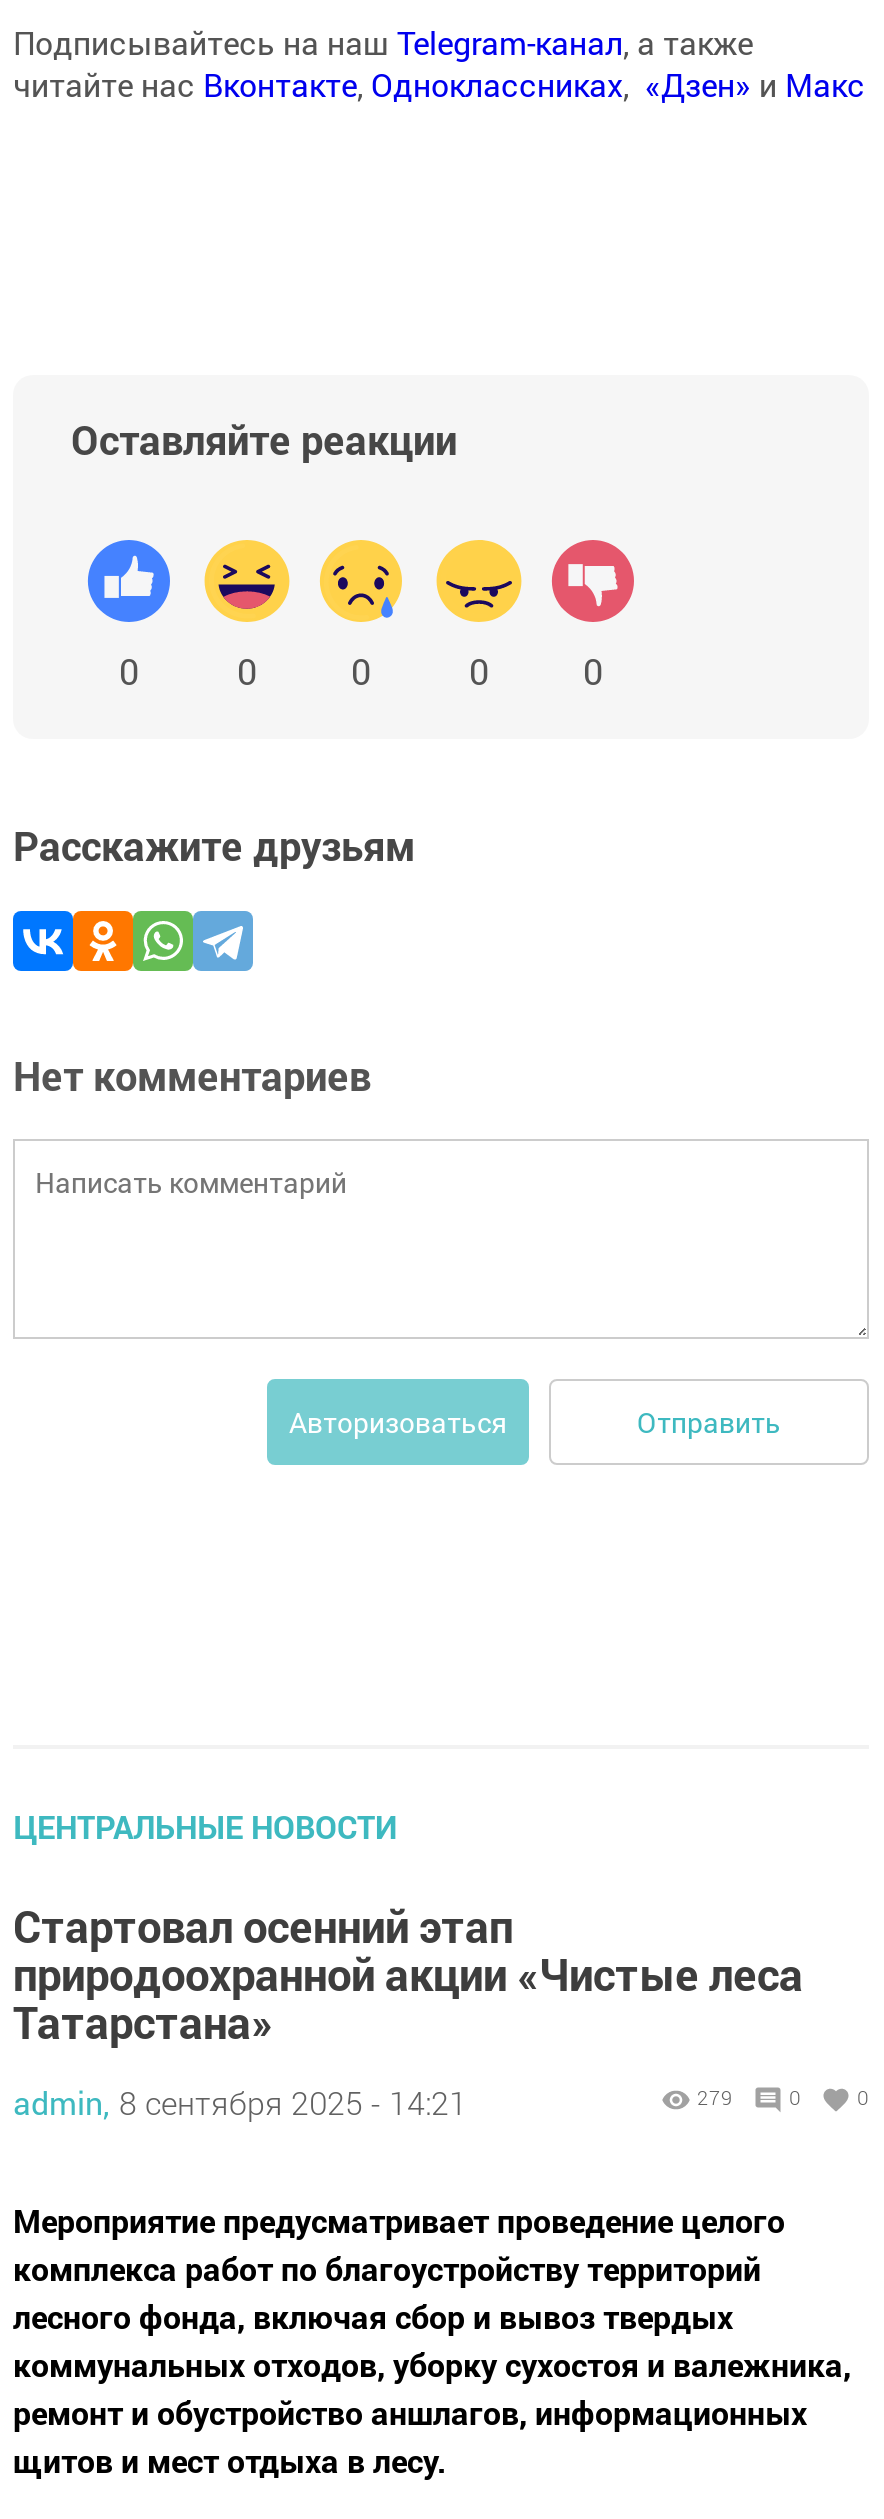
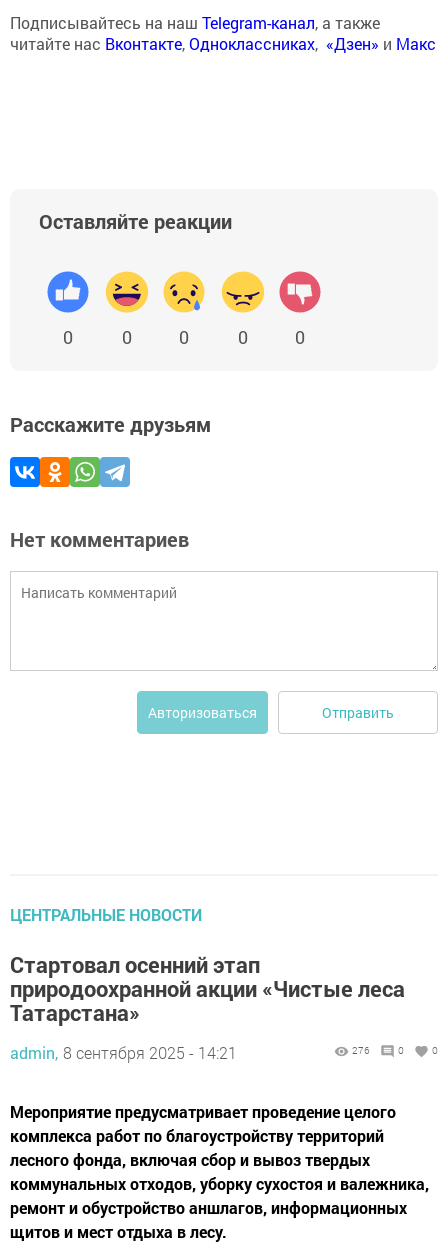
- 279
+ 276
